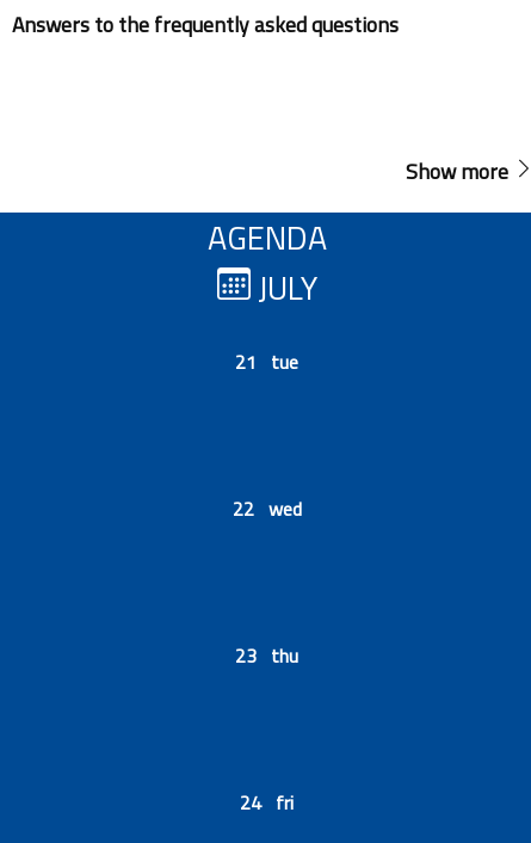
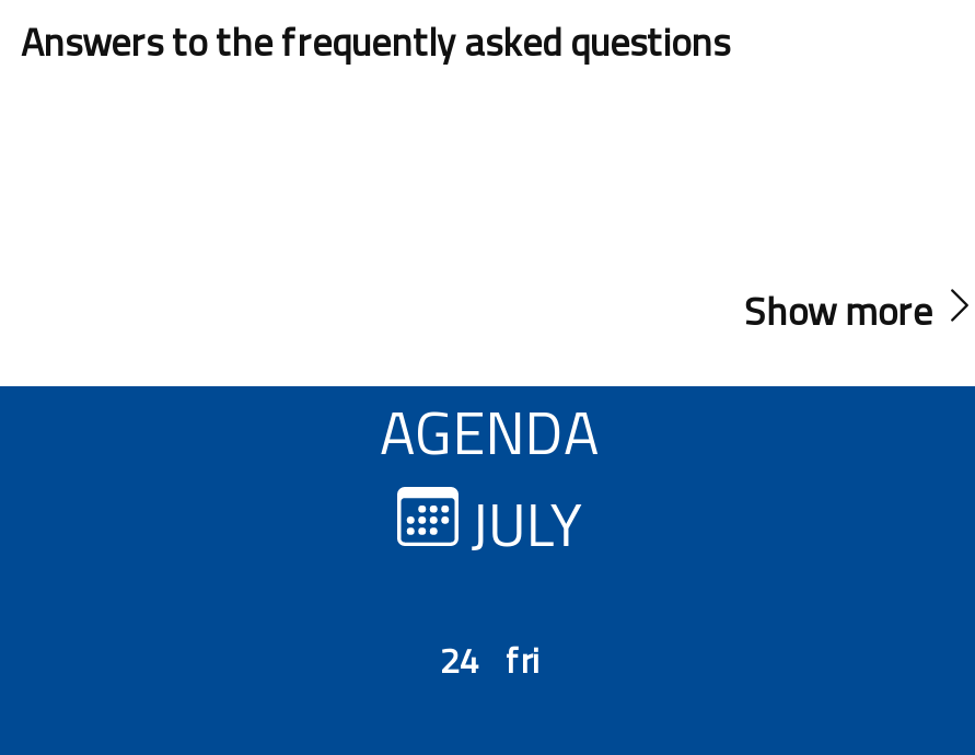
- 21 tue

- 22 wed

- 23 thu
